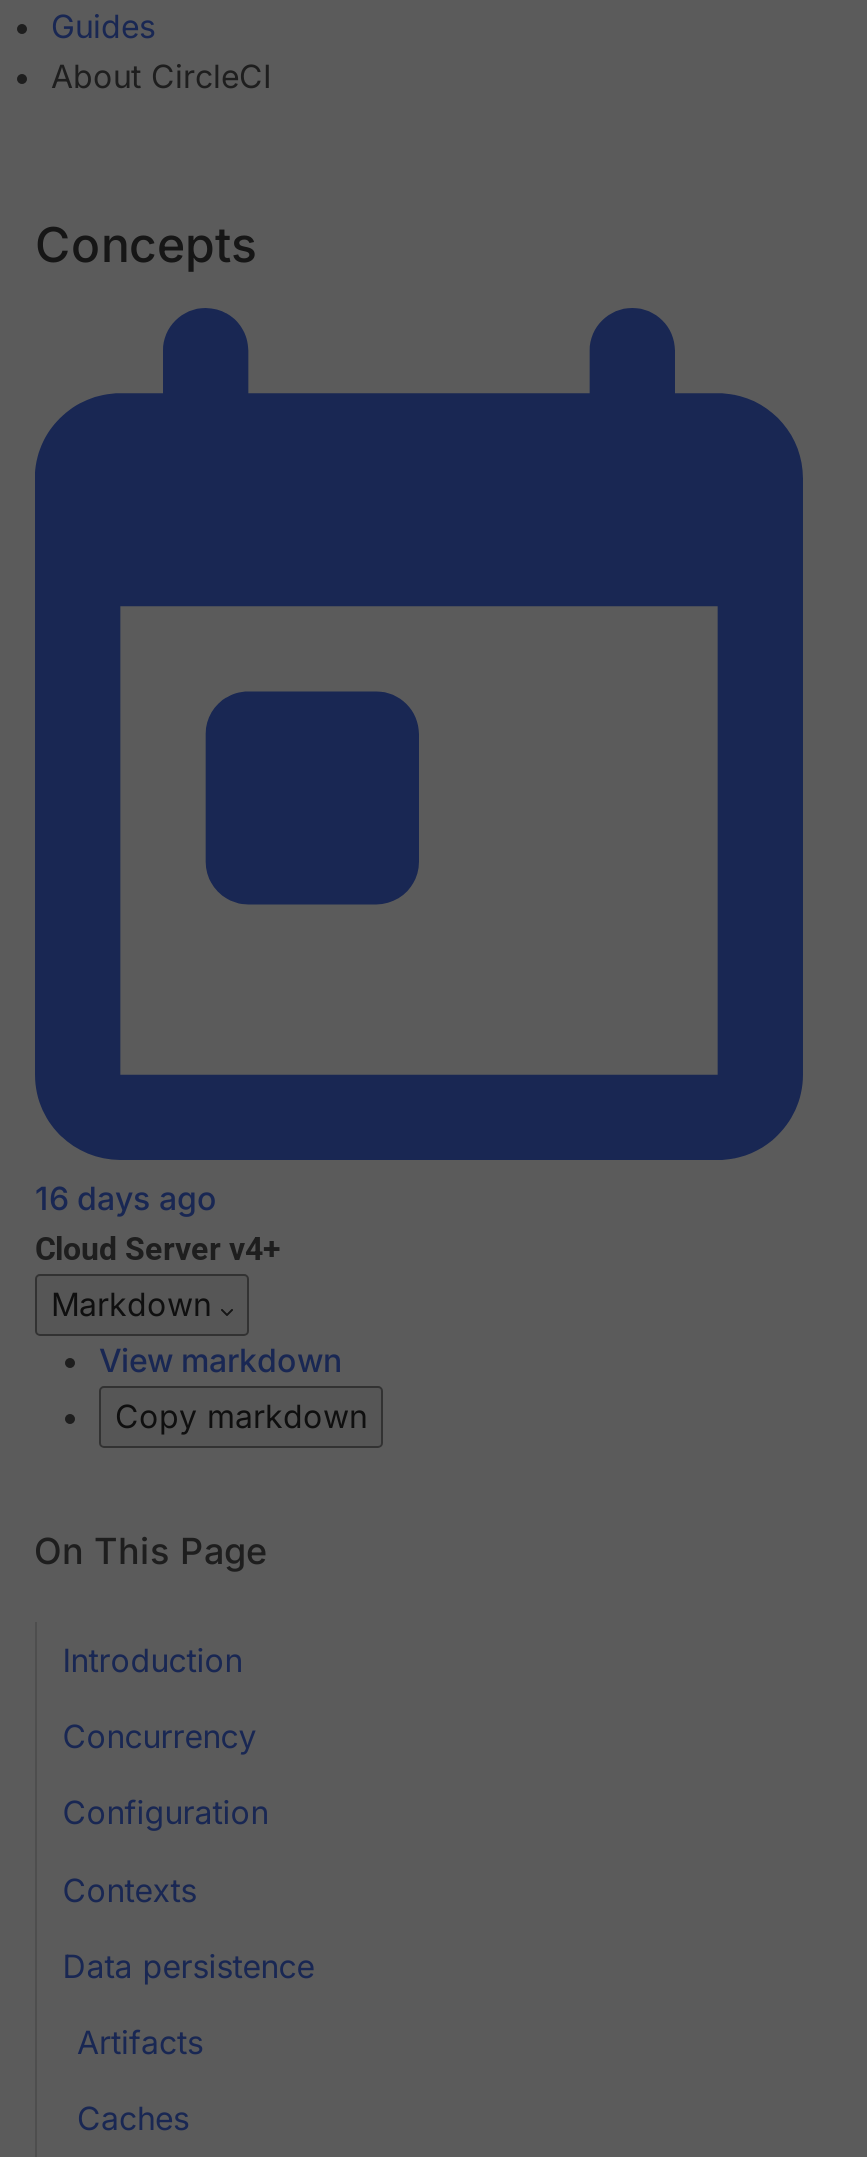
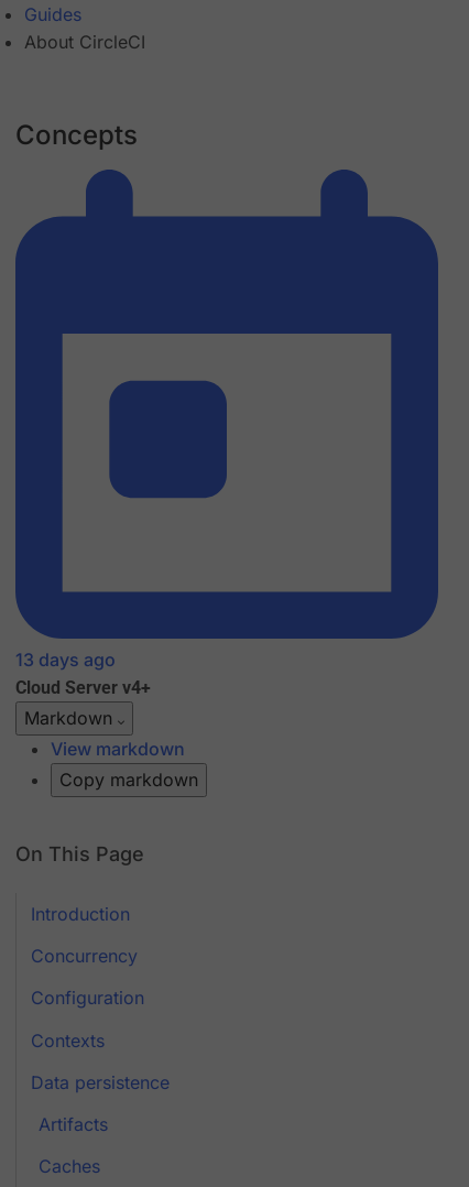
- 16 days ago
+ 13 days ago
